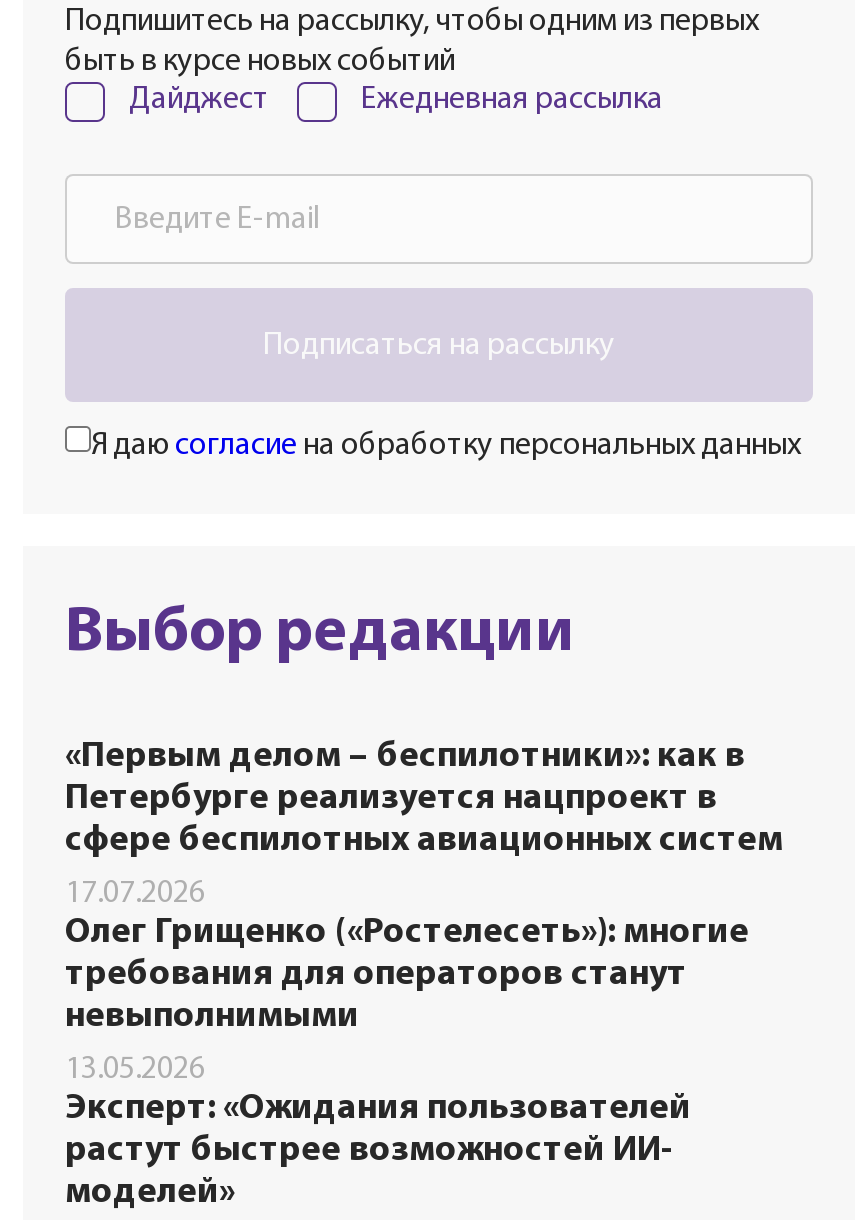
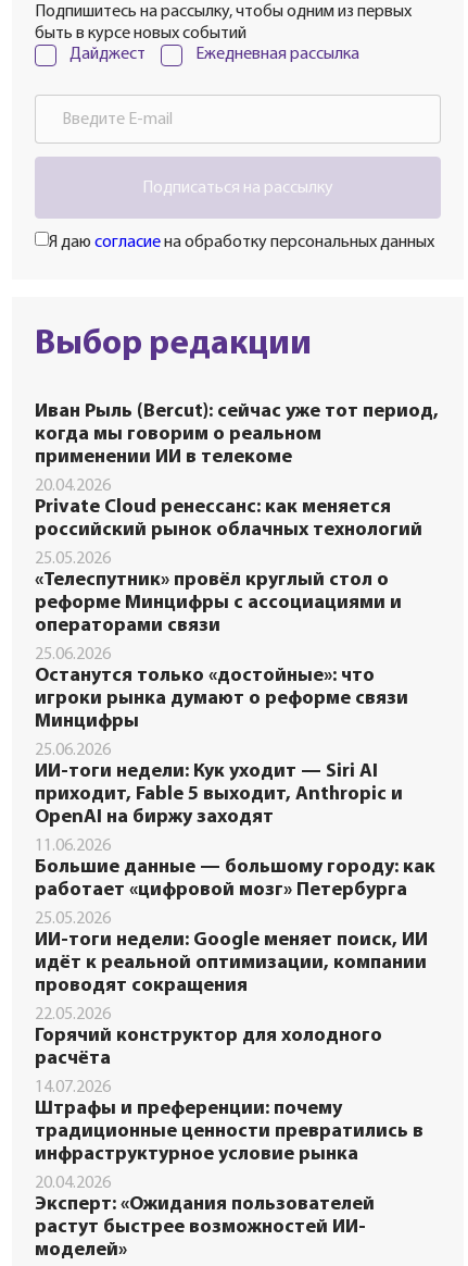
- «Первым делом – беспилотники»: как в
- Петербурге реализуется нацпроект в
- сфере беспилотных авиационных систем
- 17.07.2026
- Олег Грищенко («Ростелесеть»): многие
- требования для операторов станут
- невыполнимыми
- 13.05.2026
+ Иван Рыль (Bercut): сейчас уже тот период,
+ когда мы говорим о реальном
+ применении ИИ в телекоме
+ 20.04.2026
+ Private Cloud ренессанс: как меняется
+ российский рынок облачных технологий
+ 25.05.2026
+ «Телеспутник» провёл круглый стол о
+ реформе Минцифры с ассоциациями и
+ операторами связи
+ 25.06.2026
+ Останутся только «достойные»: что
+ игроки рынка думают о реформе связи
+ Минцифры
+ 25.06.2026
+ ИИ-тоги недели: Кук уходит — Siri AI
+ приходит, Fable 5 выходит, Anthropic и
+ OpenAI на биржу заходят
+ 11.06.2026
+ Большие данные — большому городу: как
+ работает «цифровой мозг» Петербурга
+ 25.05.2026
+ ИИ-тоги недели: Google меняет поиск, ИИ
+ идёт к реальной оптимизации, компании
+ проводят сокращения
+ 22.05.2026
+ Горячий конструктор для холодного
+ расчёта
+ 14.07.2026
+ Штрафы и преференции: почему
+ традиционные ценности превратились в
+ инфраструктурное условие рынка
+ 20.04.2026
